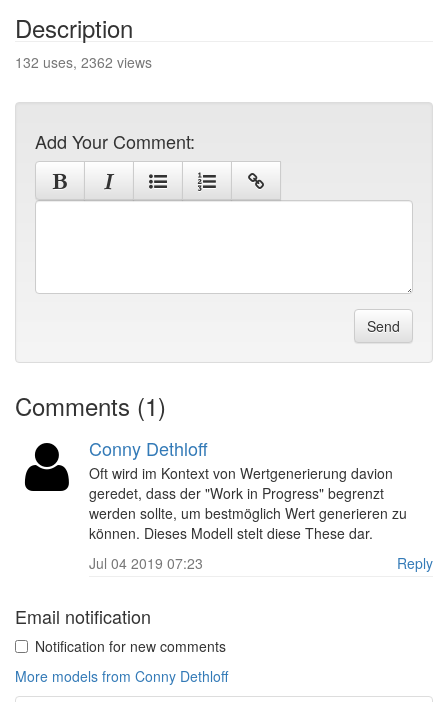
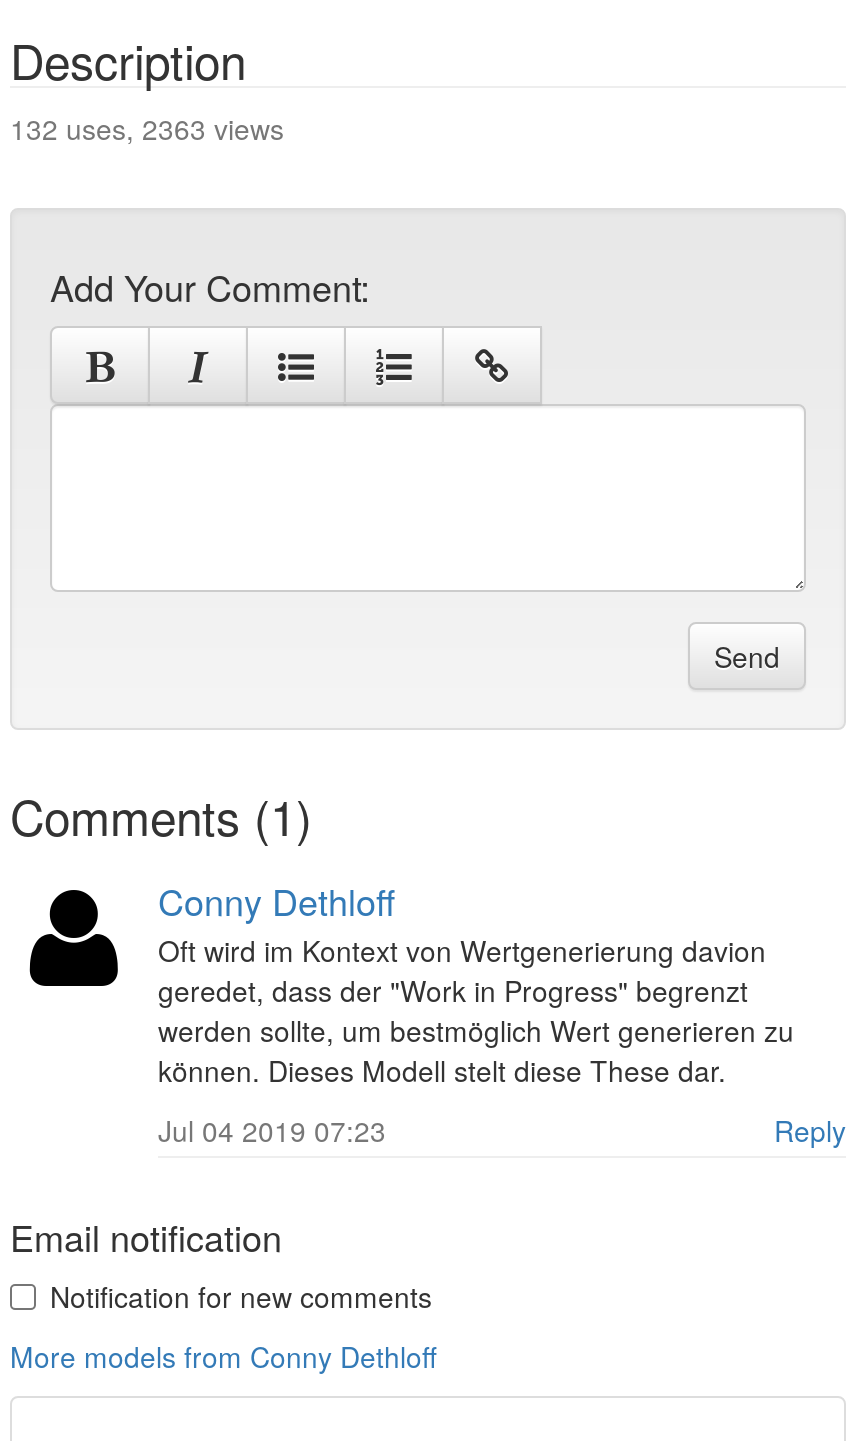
- 132 uses, 2362 views
+ 132 uses, 2363 views
